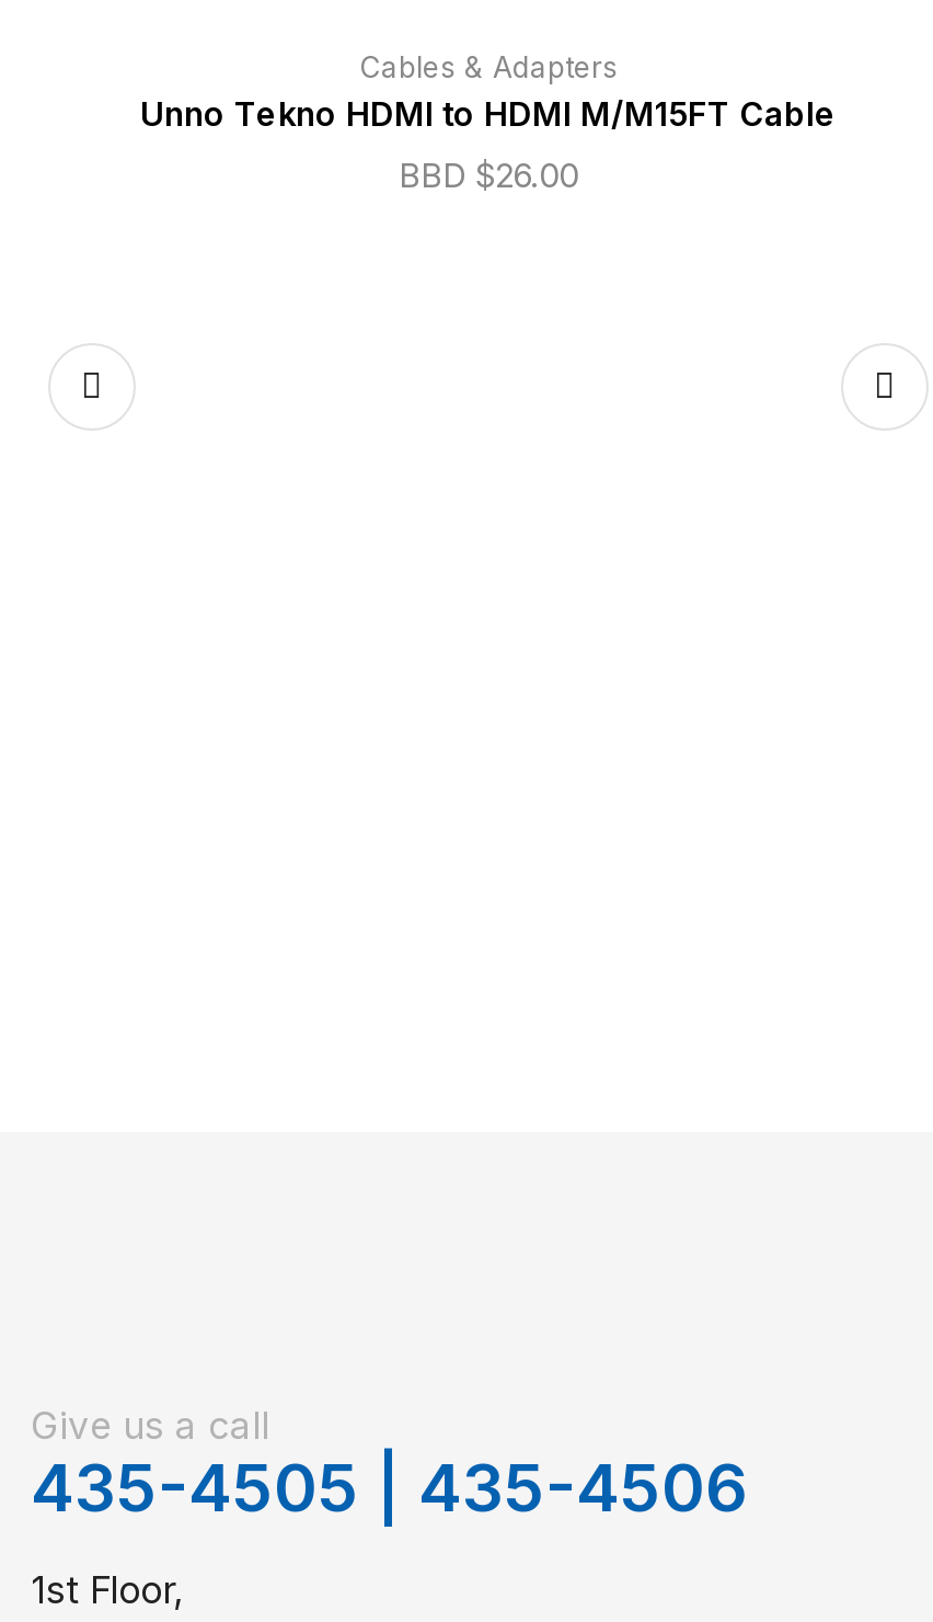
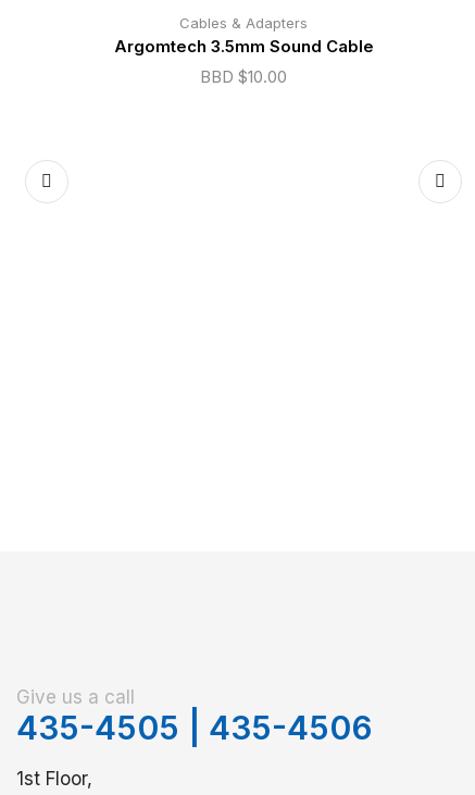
- Unno Tekno HDMI to HDMI M/M15FT Cable
+ Argomtech 3.5mm Sound Cable

- BBD $26.00
+ BBD $10.00
